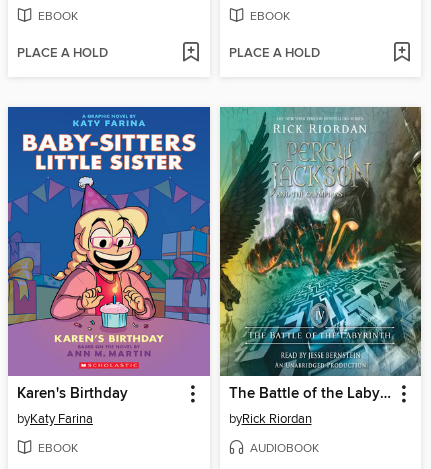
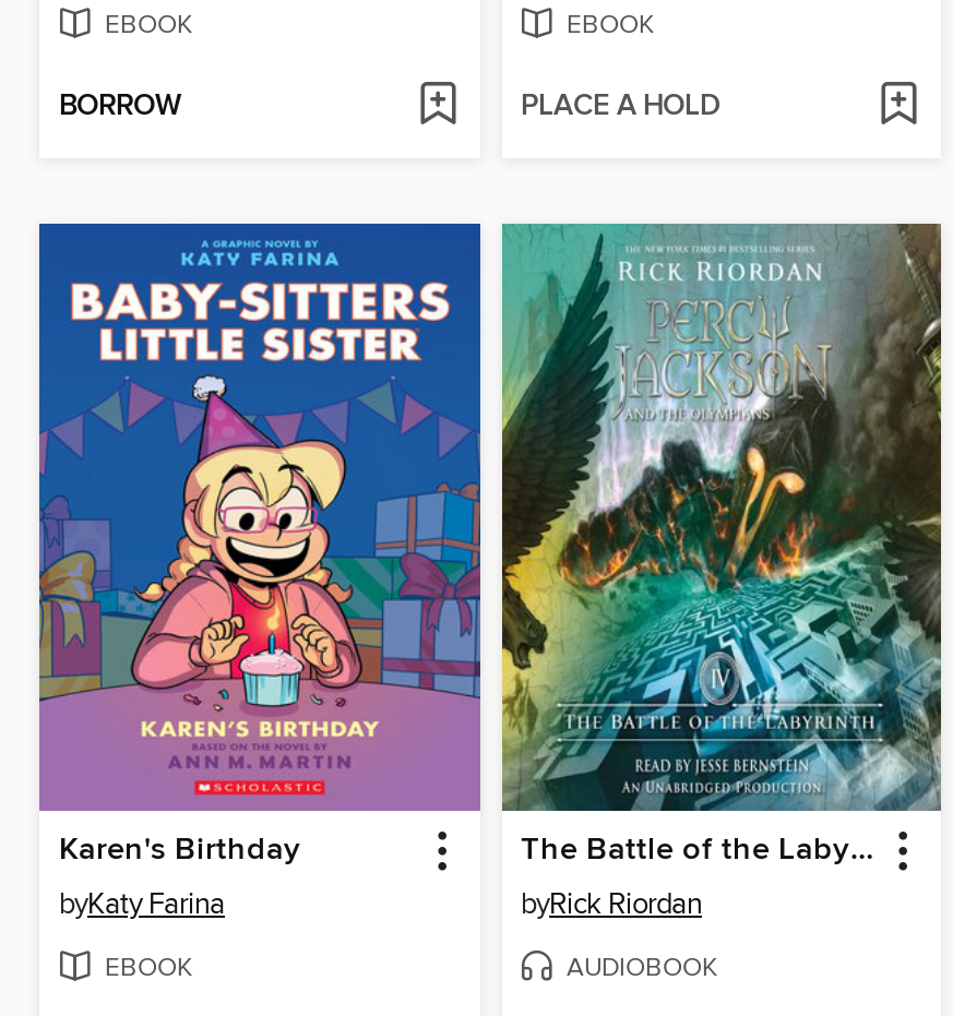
- PLACE A HOLD
+ BORROW
